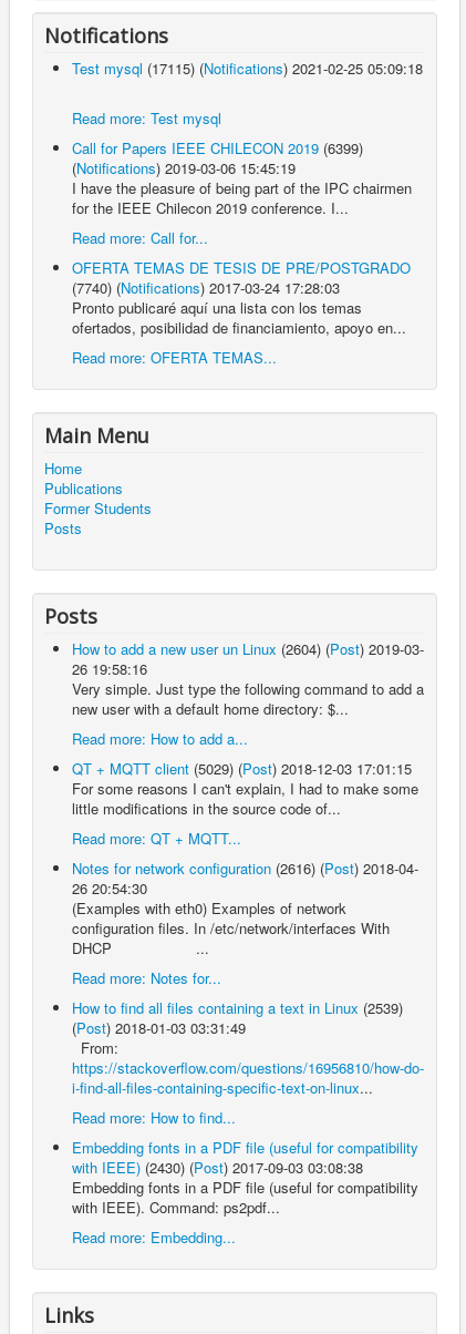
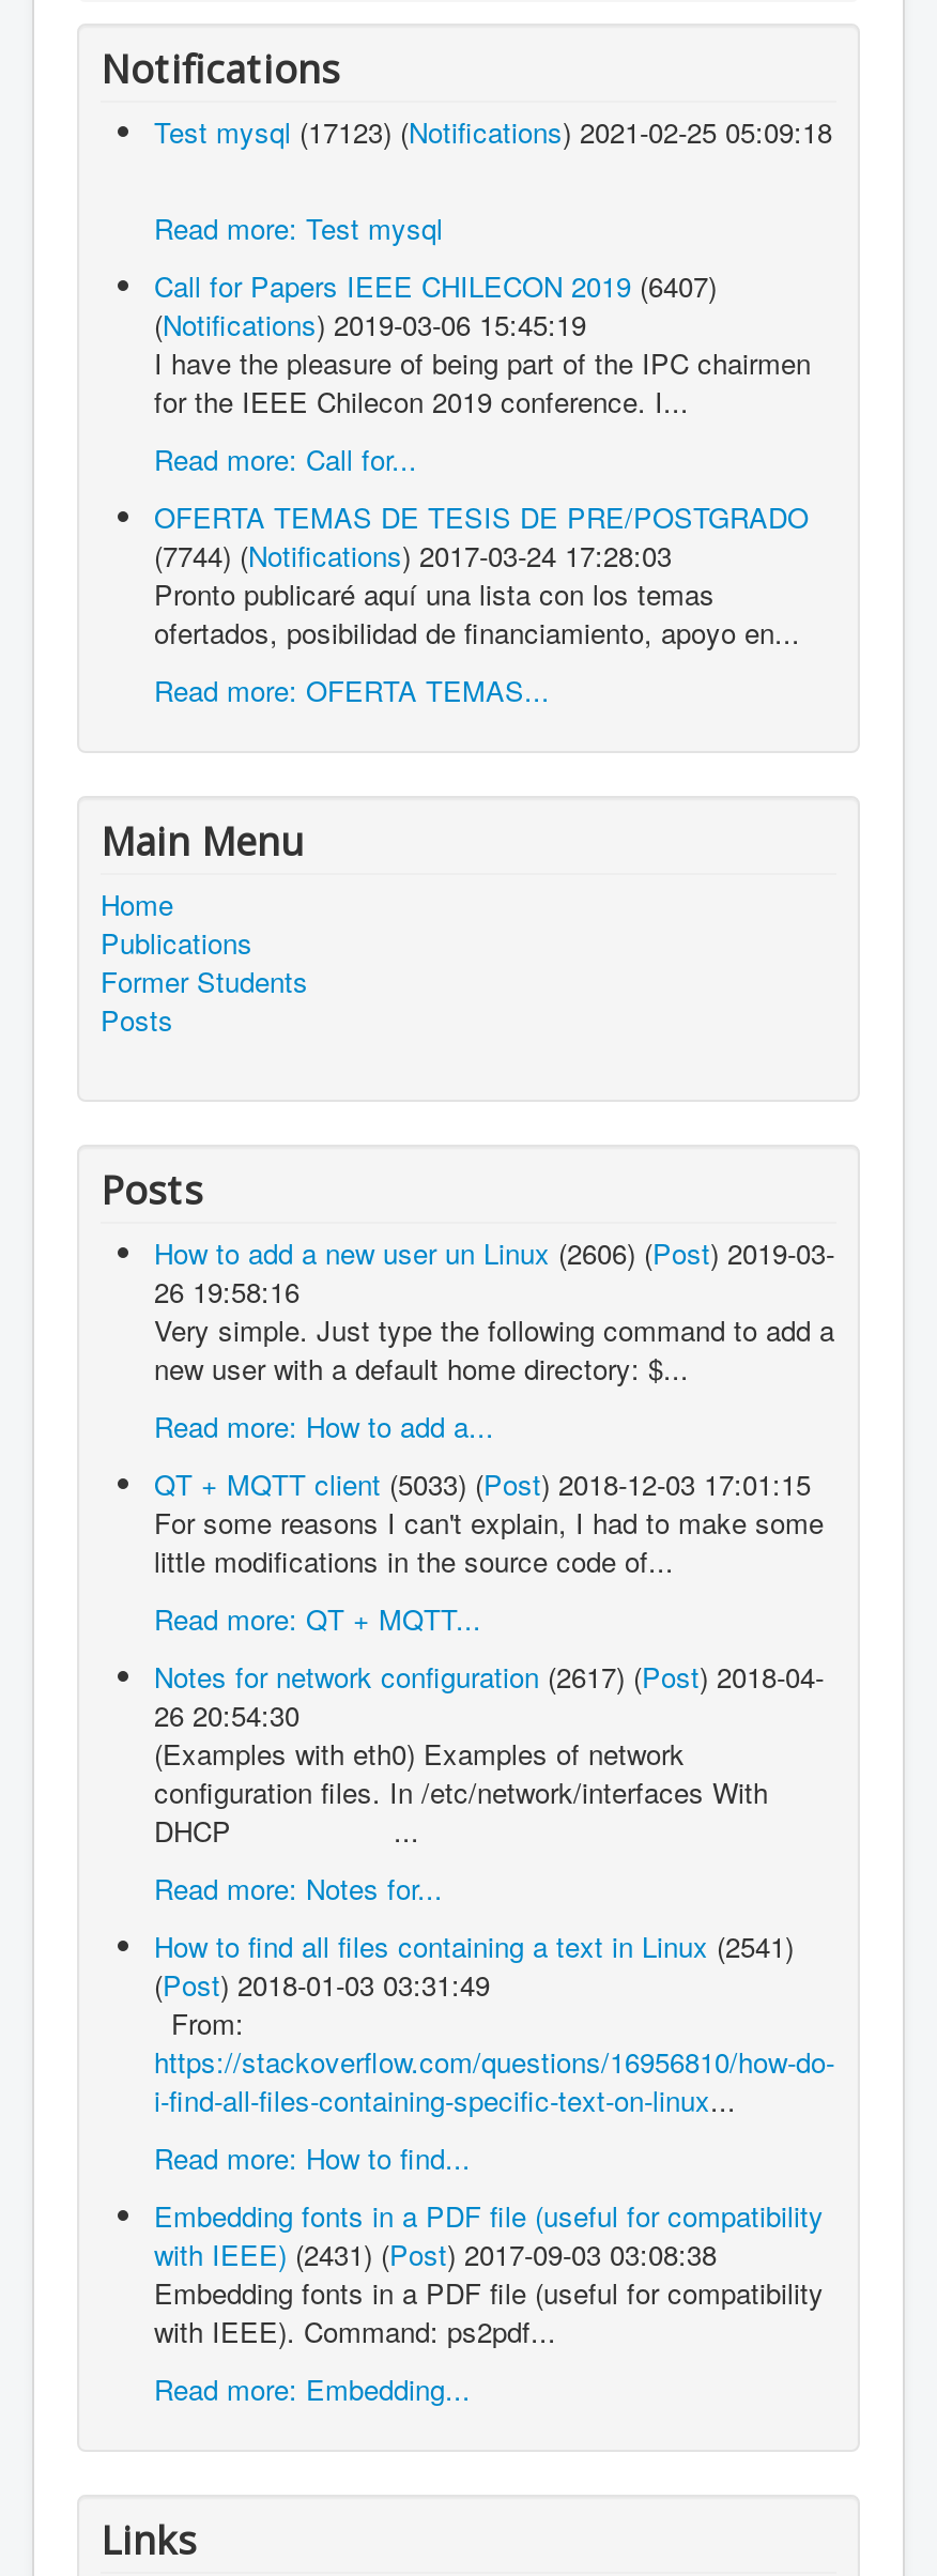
- Test mysql (17115) (Notifications) 2021-02-25 05:09:18
+ Test mysql (17123) (Notifications) 2021-02-25 05:09:18

- Call for Papers IEEE CHILECON 2019 (6399)
+ Call for Papers IEEE CHILECON 2019 (6407)

- (7740) (Notifications) 2017-03-24 17:28:03
+ (7744) (Notifications) 2017-03-24 17:28:03

- How to add a new user un Linux (2604) (Post) 2019-03-
+ How to add a new user un Linux (2606) (Post) 2019-03-

- QT + MQTT client (5029) (Post) 2018-12-03 17:01:15
+ QT + MQTT client (5033) (Post) 2018-12-03 17:01:15

- Notes for network configuration (2616) (Post) 2018-04-
+ Notes for network configuration (2617) (Post) 2018-04-

- How to find all files containing a text in Linux (2539)
+ How to find all files containing a text in Linux (2541)

- with IEEE) (2430) (Post) 2017-09-03 03:08:38
+ with IEEE) (2431) (Post) 2017-09-03 03:08:38
